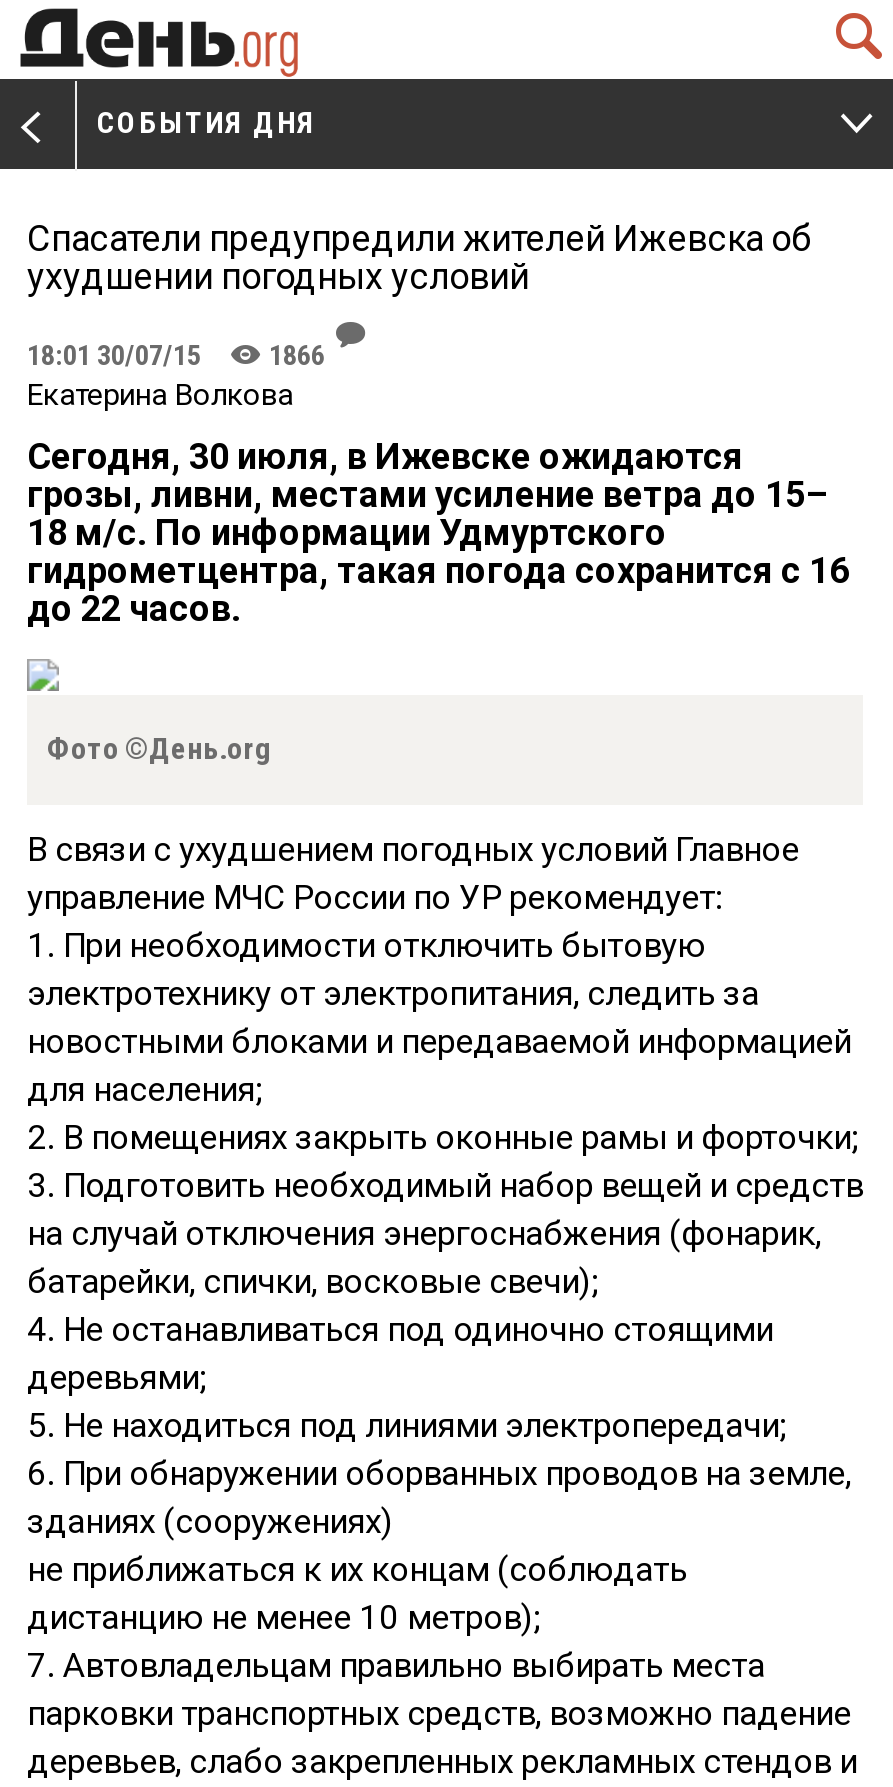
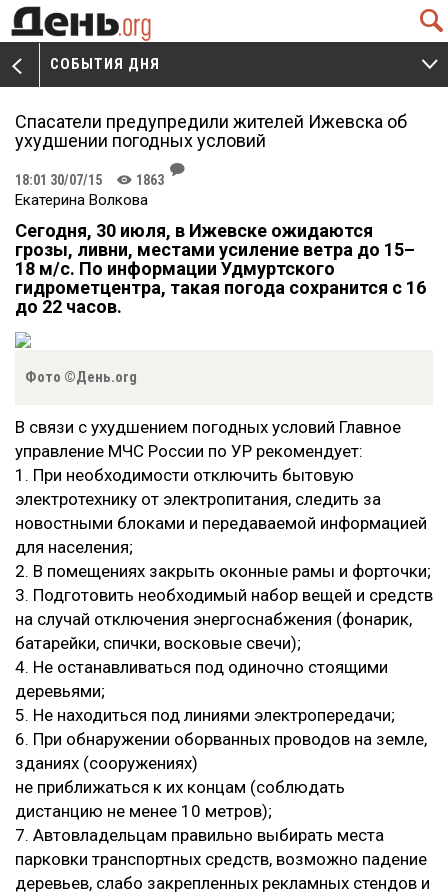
- 18:01 30/07/15 K 1866
+ 18:01 30/07/15 K 1863
